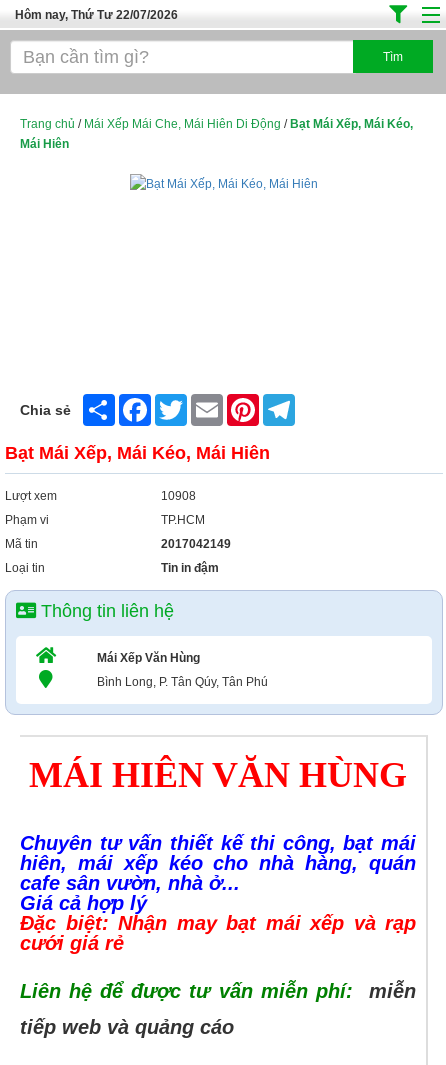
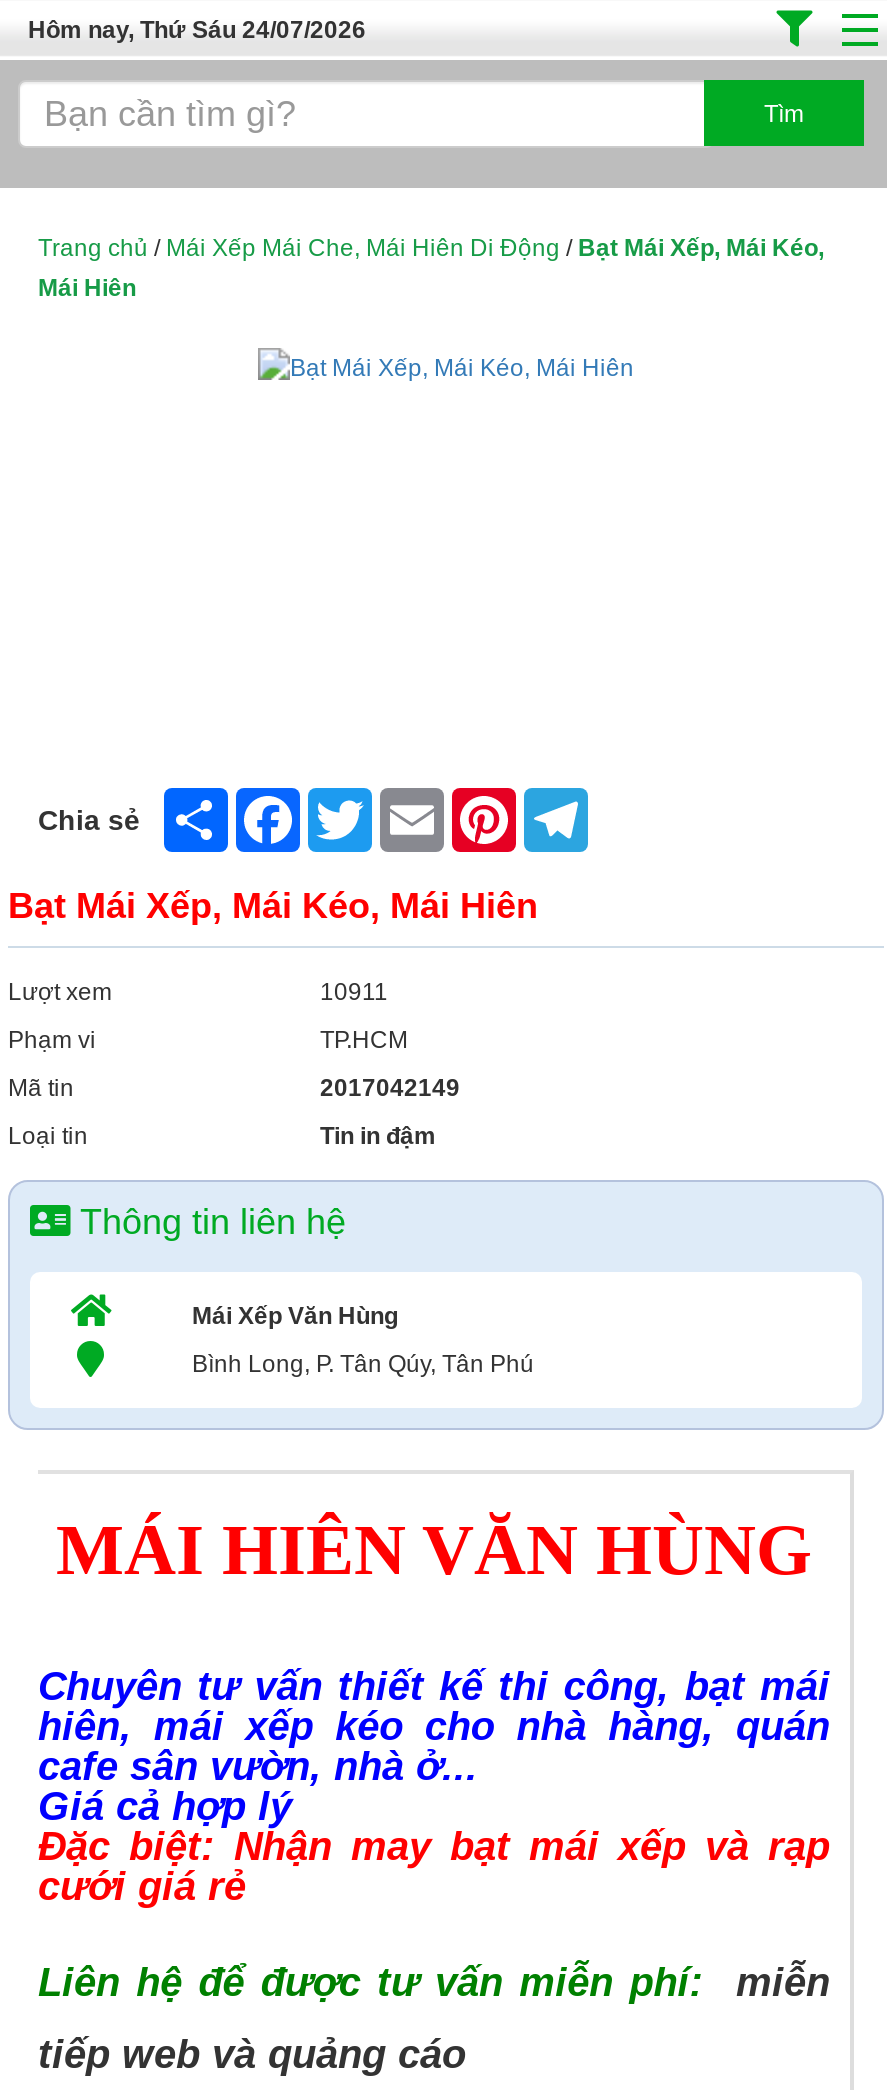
- Hôm nay, Thứ Tư 22/07/2026
+ Hôm nay, Thứ Sáu 24/07/2026

- 10908
+ 10911
